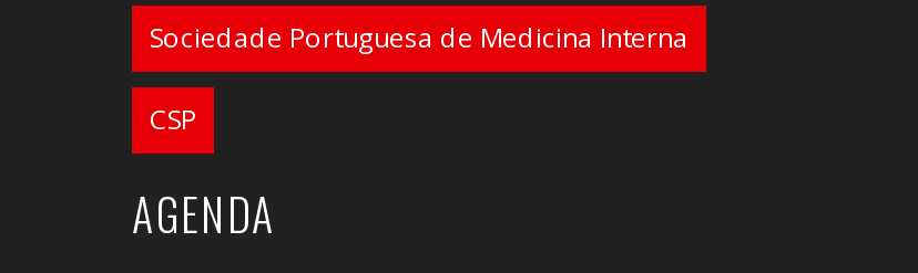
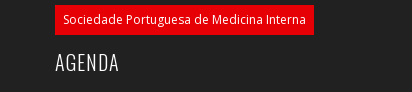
- CSP
